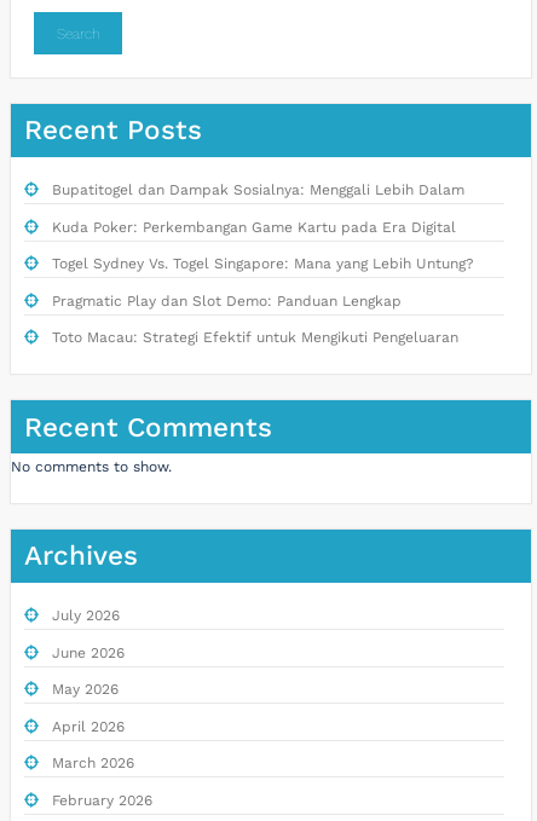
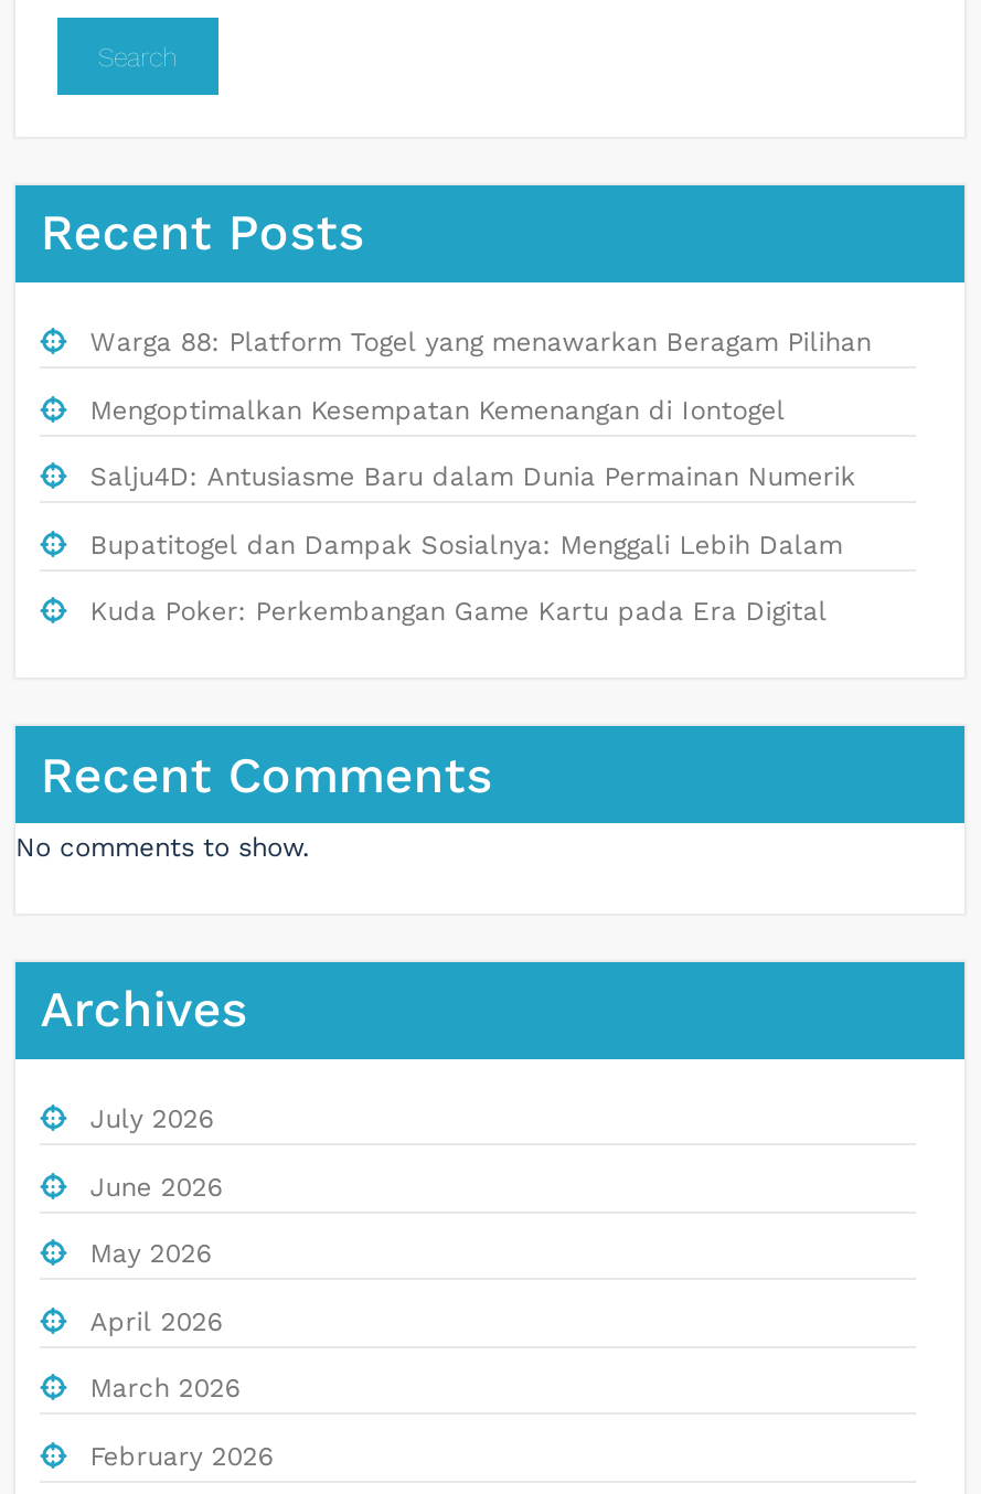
+ Warga 88: Platform Togel yang menawarkan Beragam Pilihan
+ Mengoptimalkan Kesempatan Kemenangan di Iontogel
+ Salju4D: Antusiasme Baru dalam Dunia Permainan Numerik

moved down: Bupatitogel dan Dampak Sosialnya: Menggali Lebih Dalam | Kuda Poker: Perkembangan Game Kartu pada Era Digital

- Togel Sydney Vs. Togel Singapore: Mana yang Lebih Untung?
- Pragmatic Play dan Slot Demo: Panduan Lengkap
- Toto Macau: Strategi Efektif untuk Mengikuti Pengeluaran
